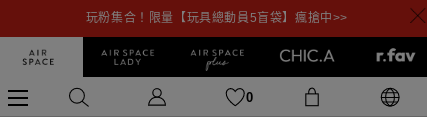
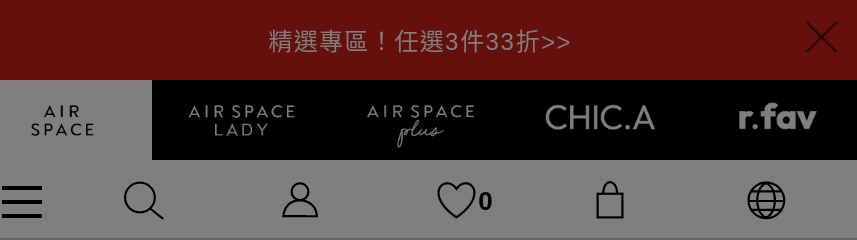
- 玩粉集合！限量【玩具總動員5盲袋】瘋搶中>>
+ 精選專區！任選3件33折>>
